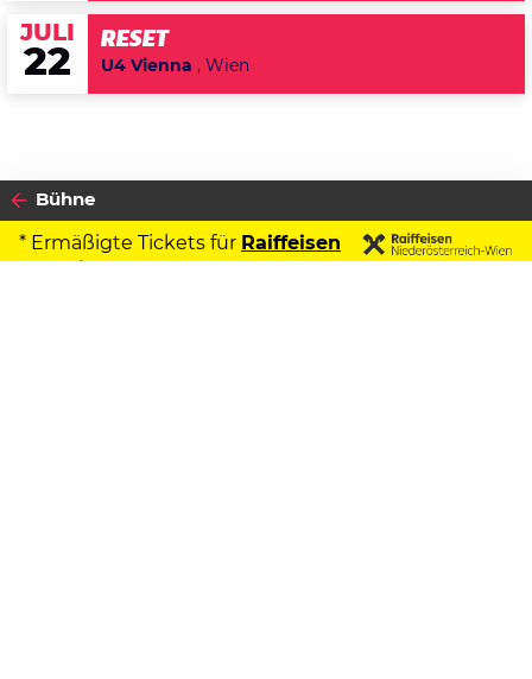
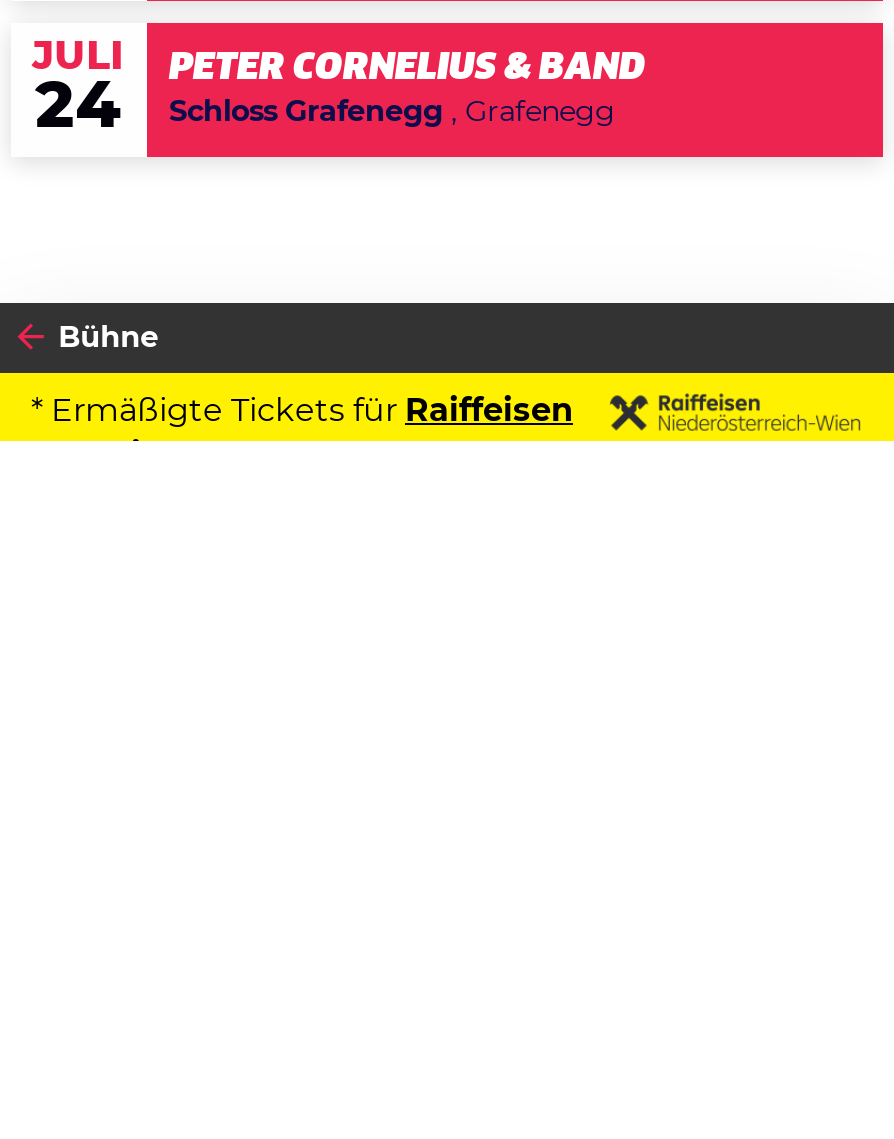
- RESET
- U4 Vienna, Wien
+ PETER CORNELIUS & BAND
+ Schloss Grafenegg, Grafenegg

- 22
+ 24
